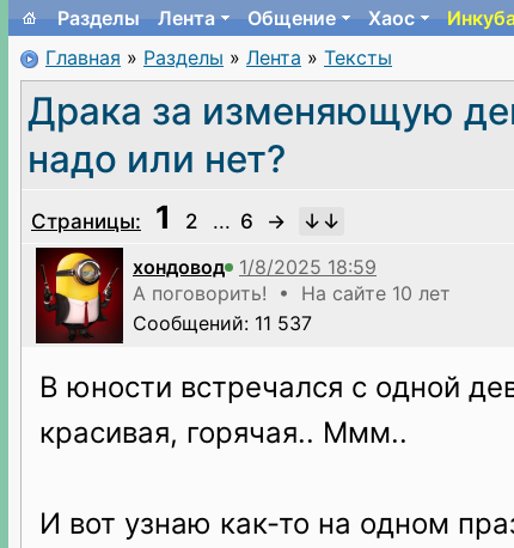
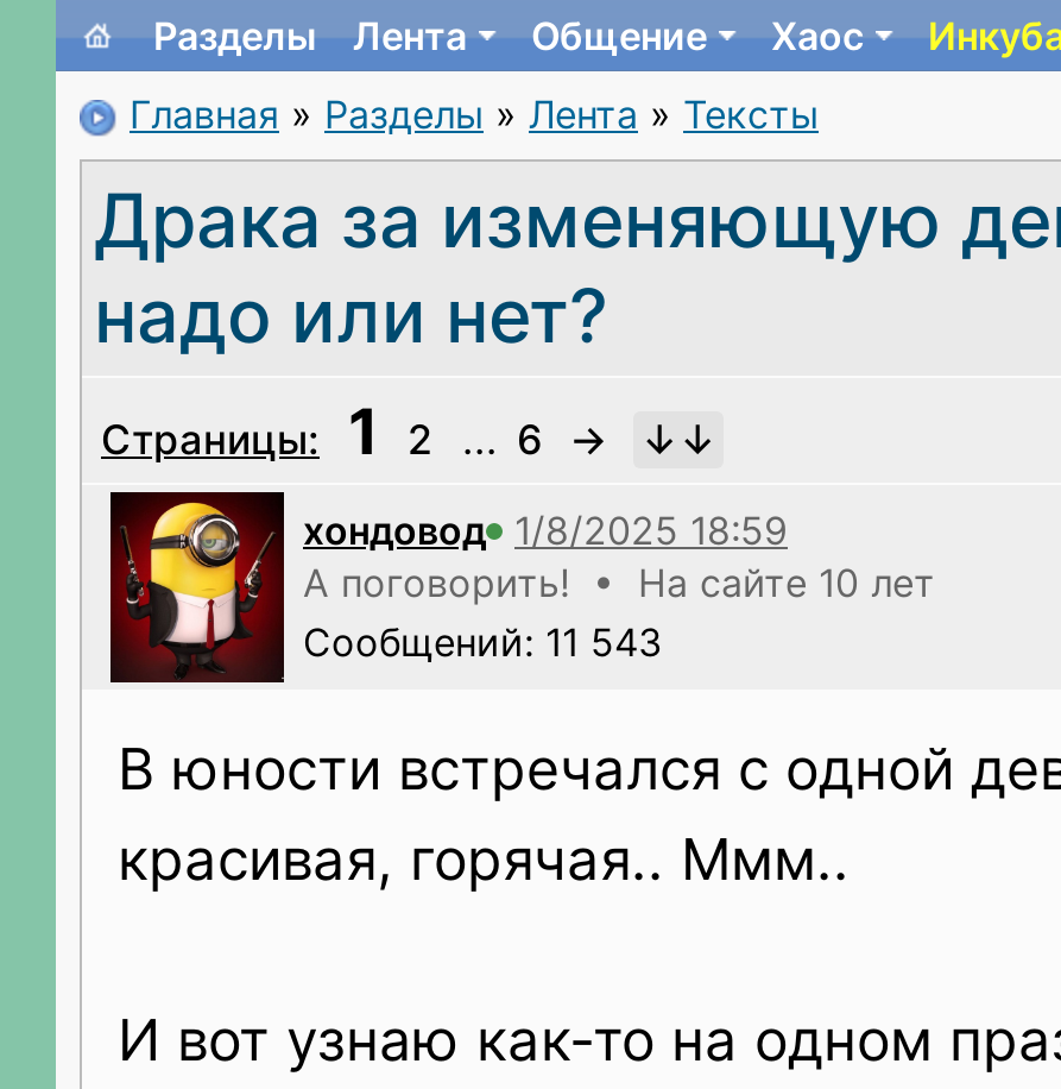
- Сообщений: 11 537
+ Сообщений: 11 543
